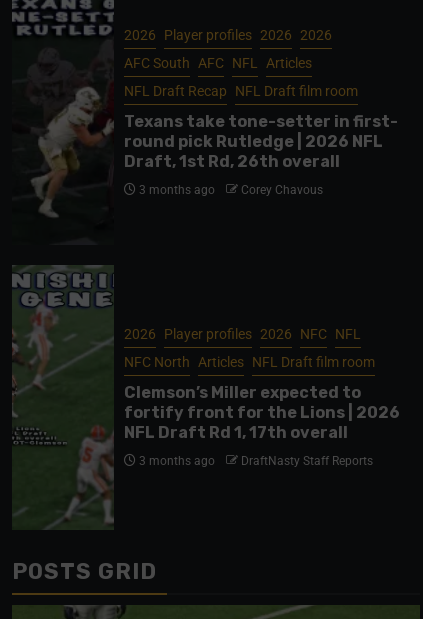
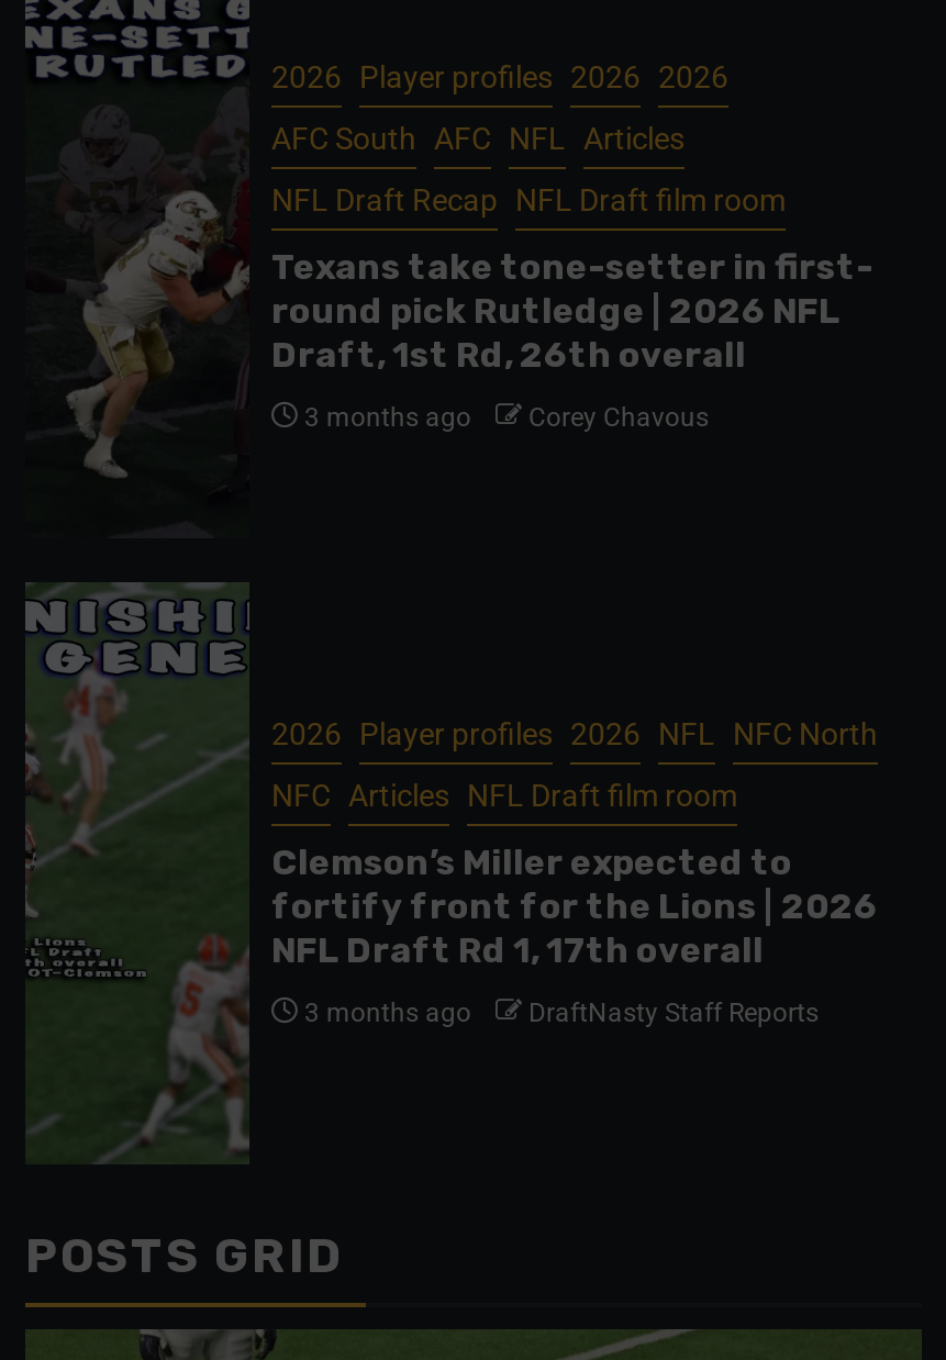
- 2026 Player profiles 2026 NFC NFL
+ 2026 Player profiles 2026 NFL NFC North

- NFC North Articles NFL Draft film room
+ NFC Articles NFL Draft film room
